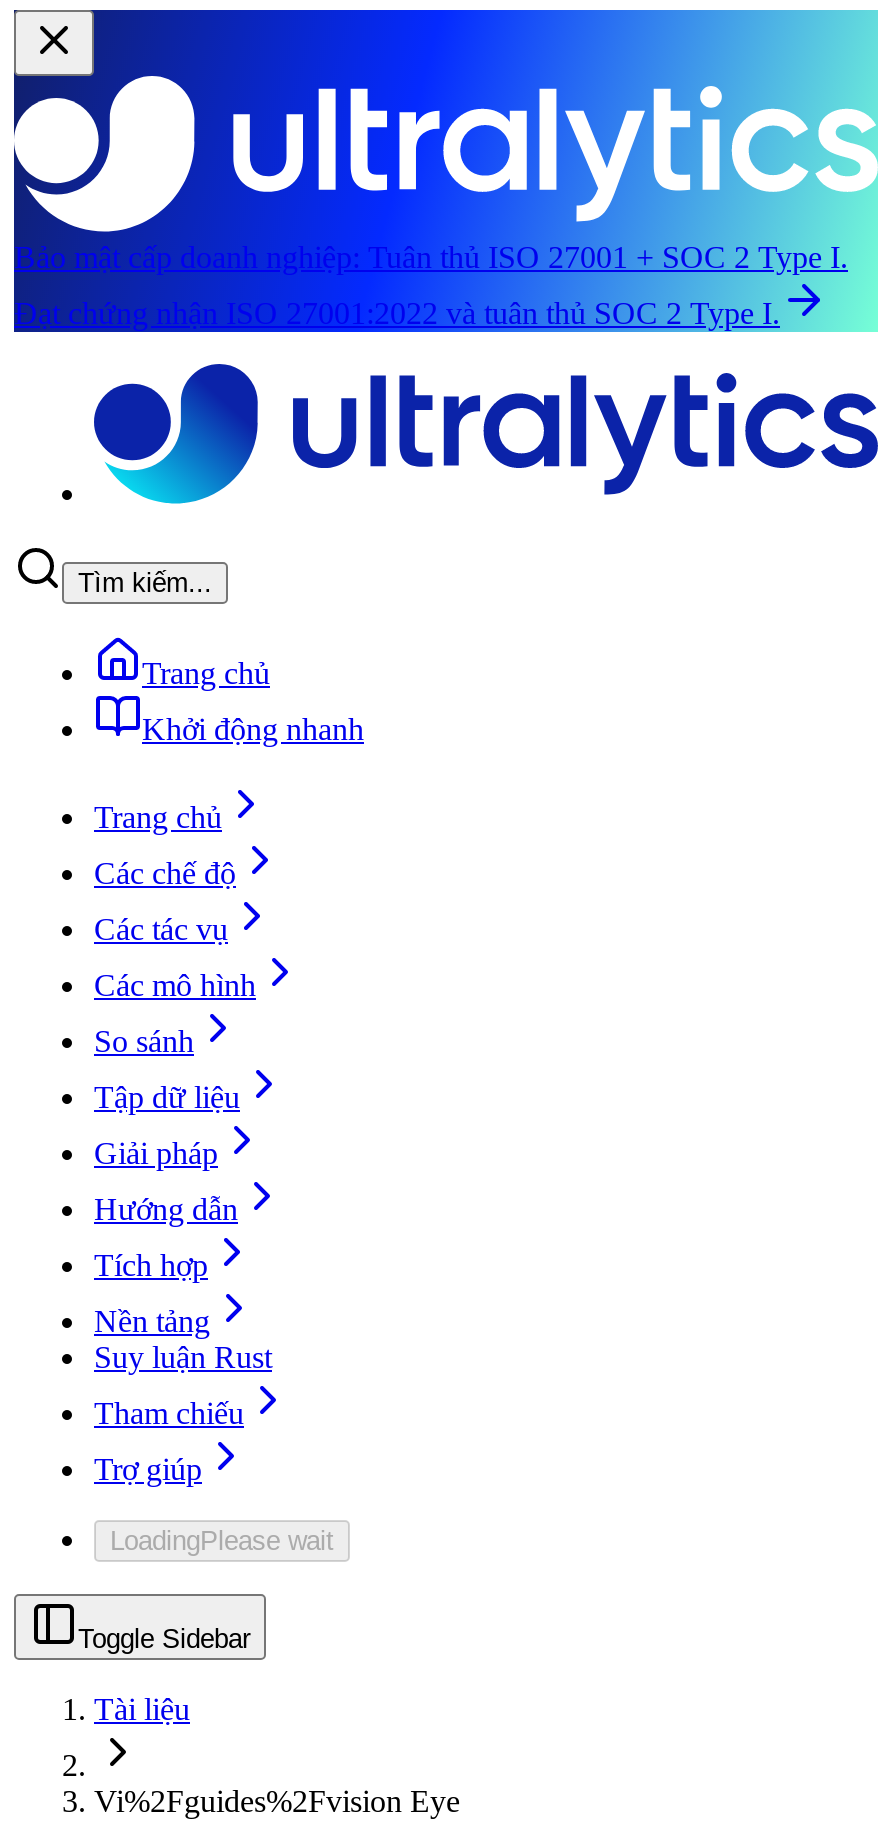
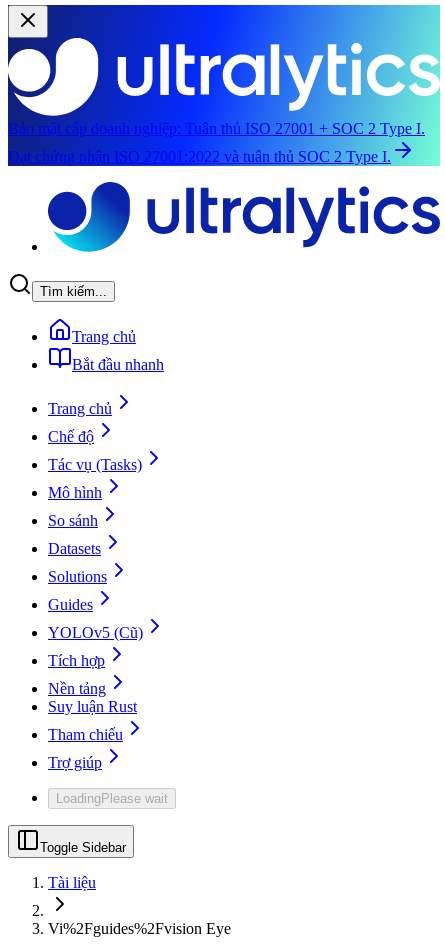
- Khởi động nhanh
+ Bắt đầu nhanh

- Các chế độ
+ Chế độ

- Các tác vụ
+ Tác vụ (Tasks)

- Các mô hình
+ Mô hình

- Tập dữ liệu
- Giải pháp
- Hướng dẫn
+ Datasets
+ Solutions
+ Guides
+ YOLOv5 (Cũ)
